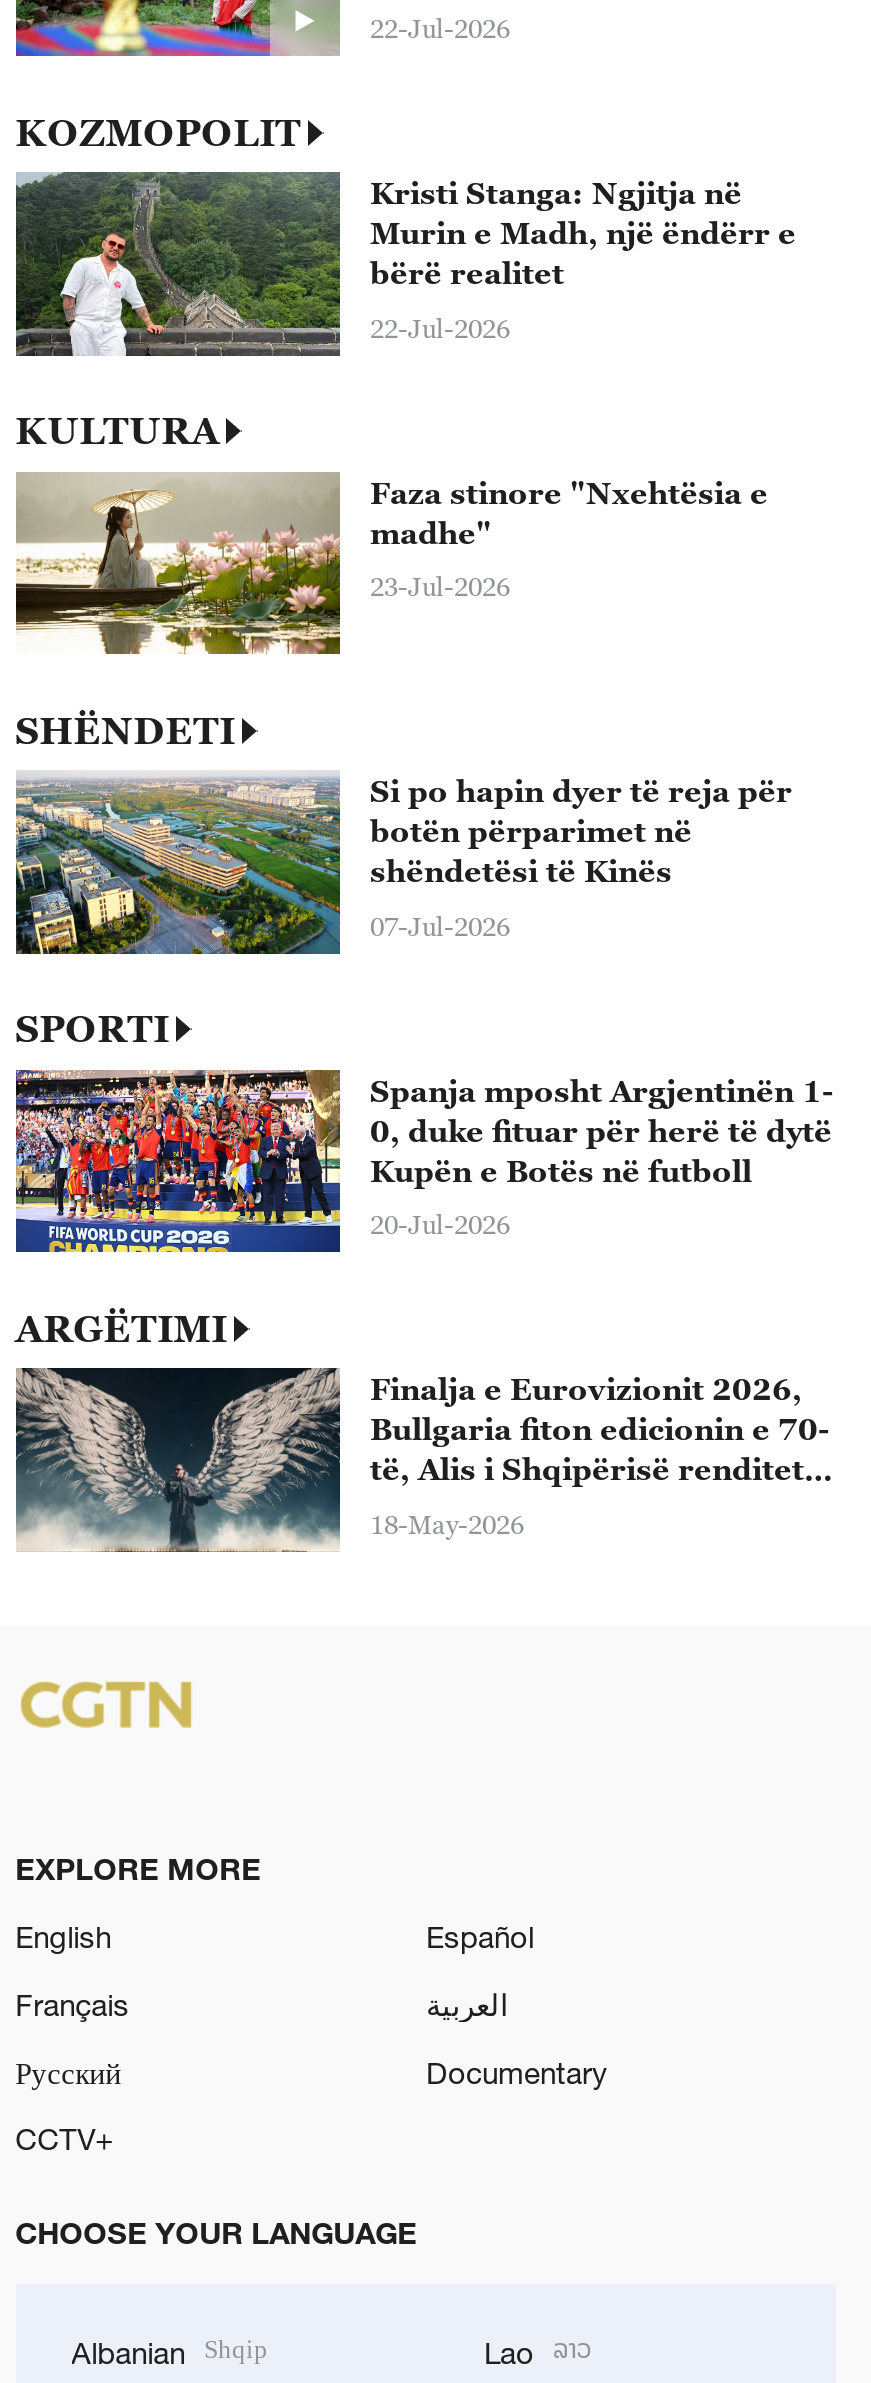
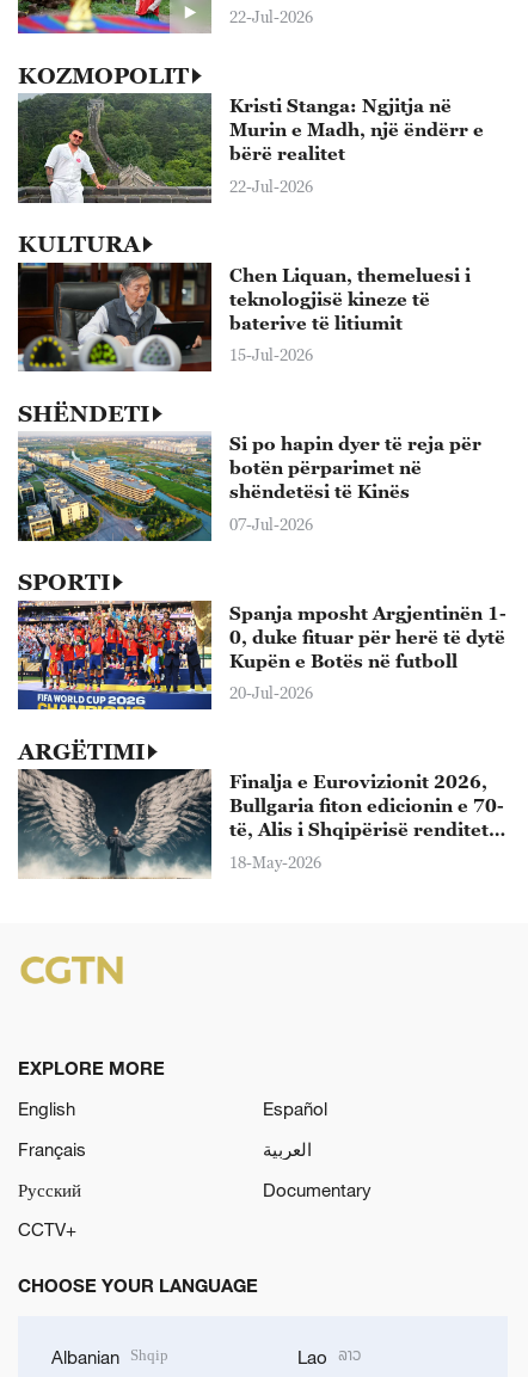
- [image]
- Faza stinore "Nxehtësia e
- madhe"
+ [image]
+ Chen Liquan, themeluesi i
+ teknologjisë kineze të
+ baterive të litiumit

- 23-Jul-2026
+ 15-Jul-2026
